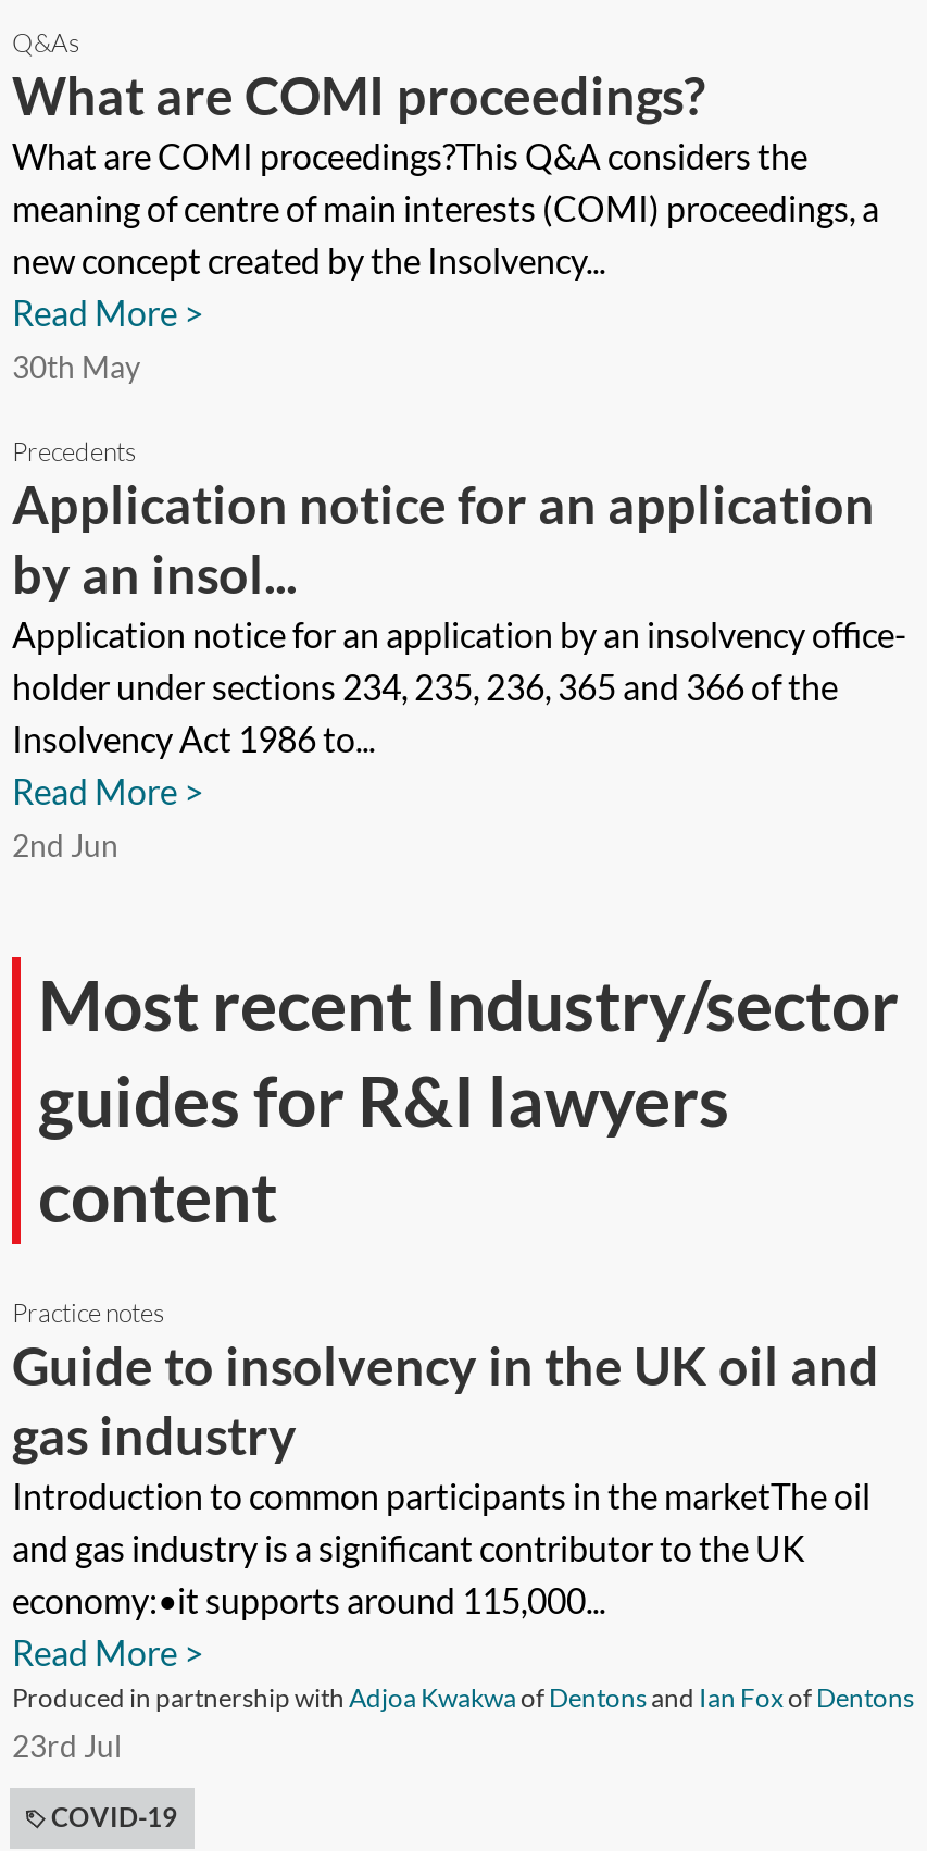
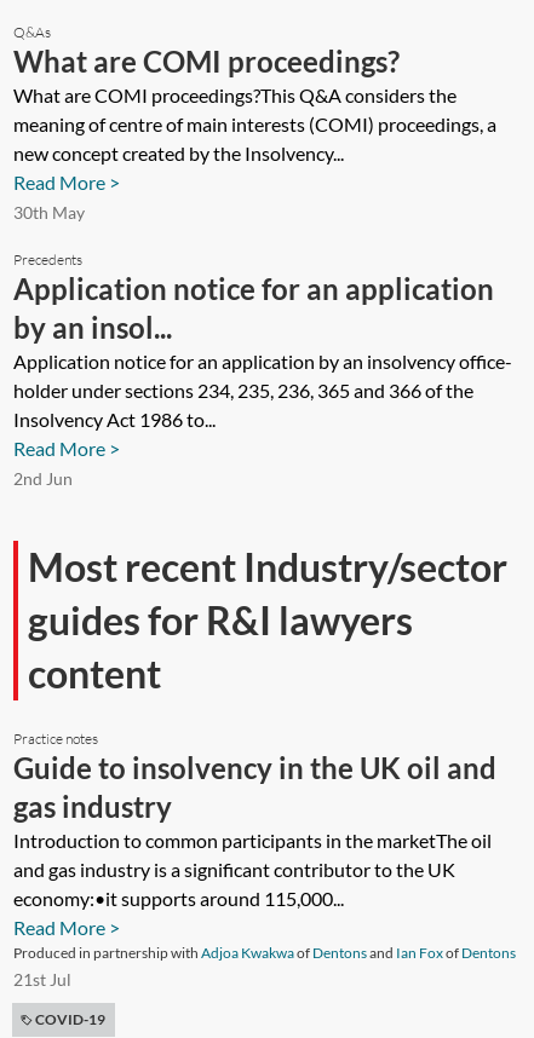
- 23rd Jul
+ 21st Jul
